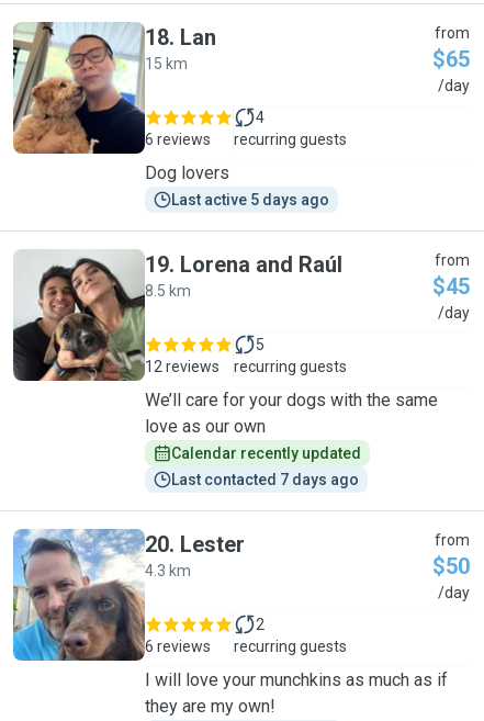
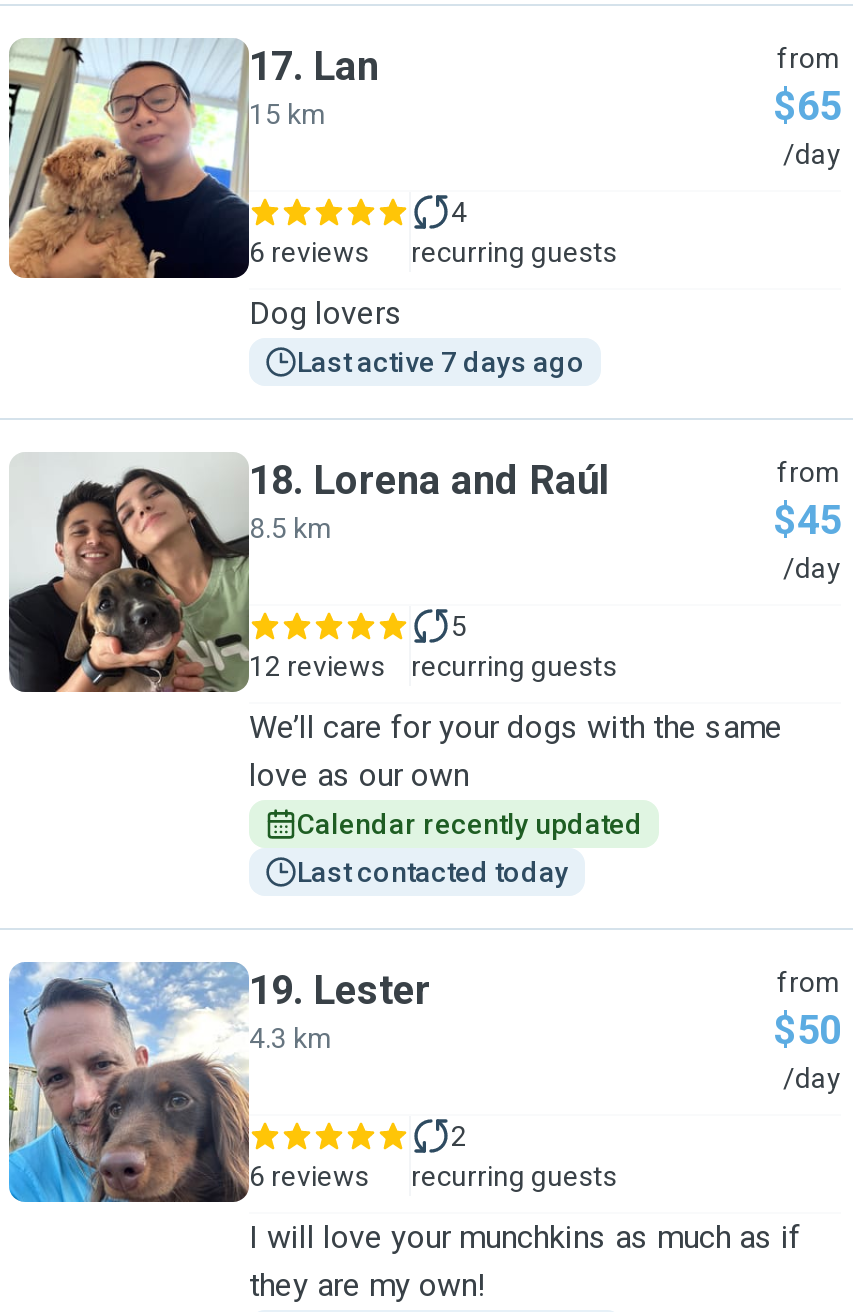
- 18. Lan
+ 17. Lan

- Last active 5 days ago
+ Last active 7 days ago

- 19. Lorena and Raúl
+ 18. Lorena and Raúl

- Last contacted 7 days ago
+ Last contacted today

- 20. Lester
+ 19. Lester
